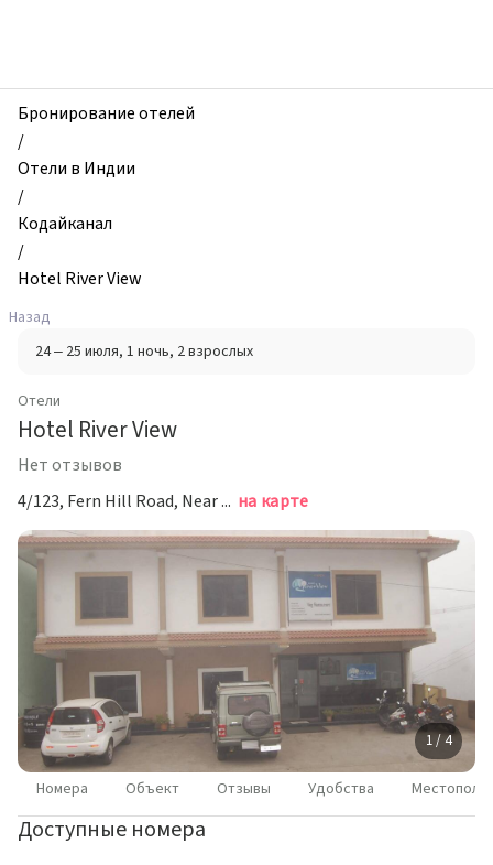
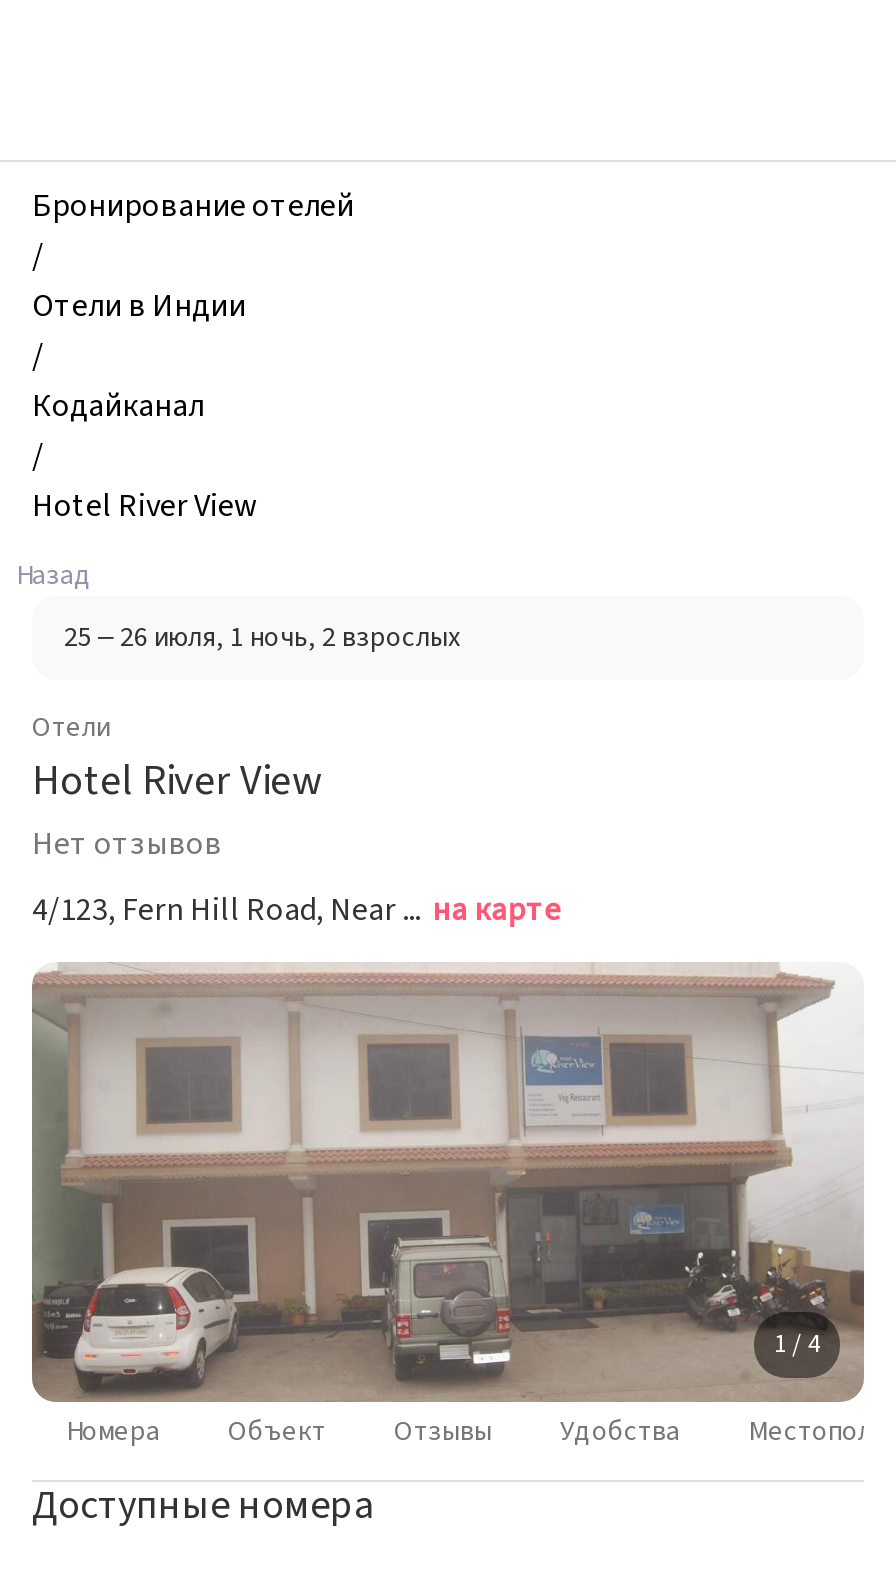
- 24 – 25 июля, 1 ночь, 2 взрослых
+ 25 – 26 июля, 1 ночь, 2 взрослых
